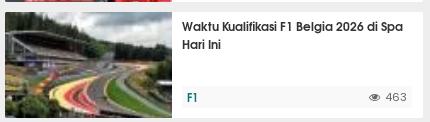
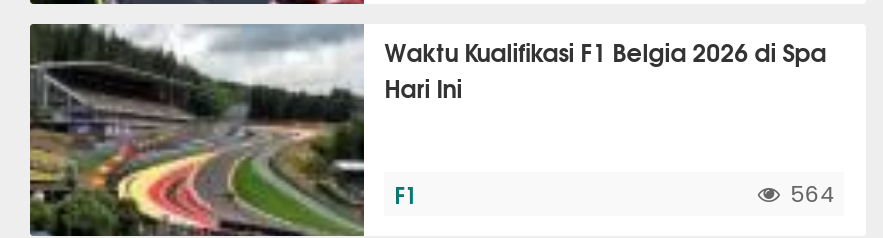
- 463
+ 564
